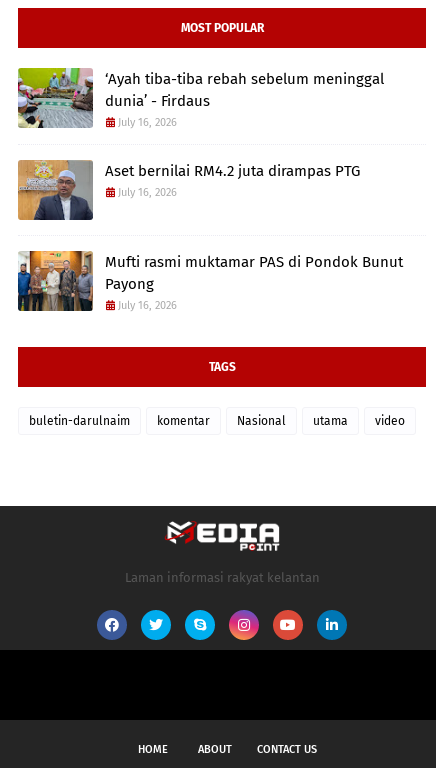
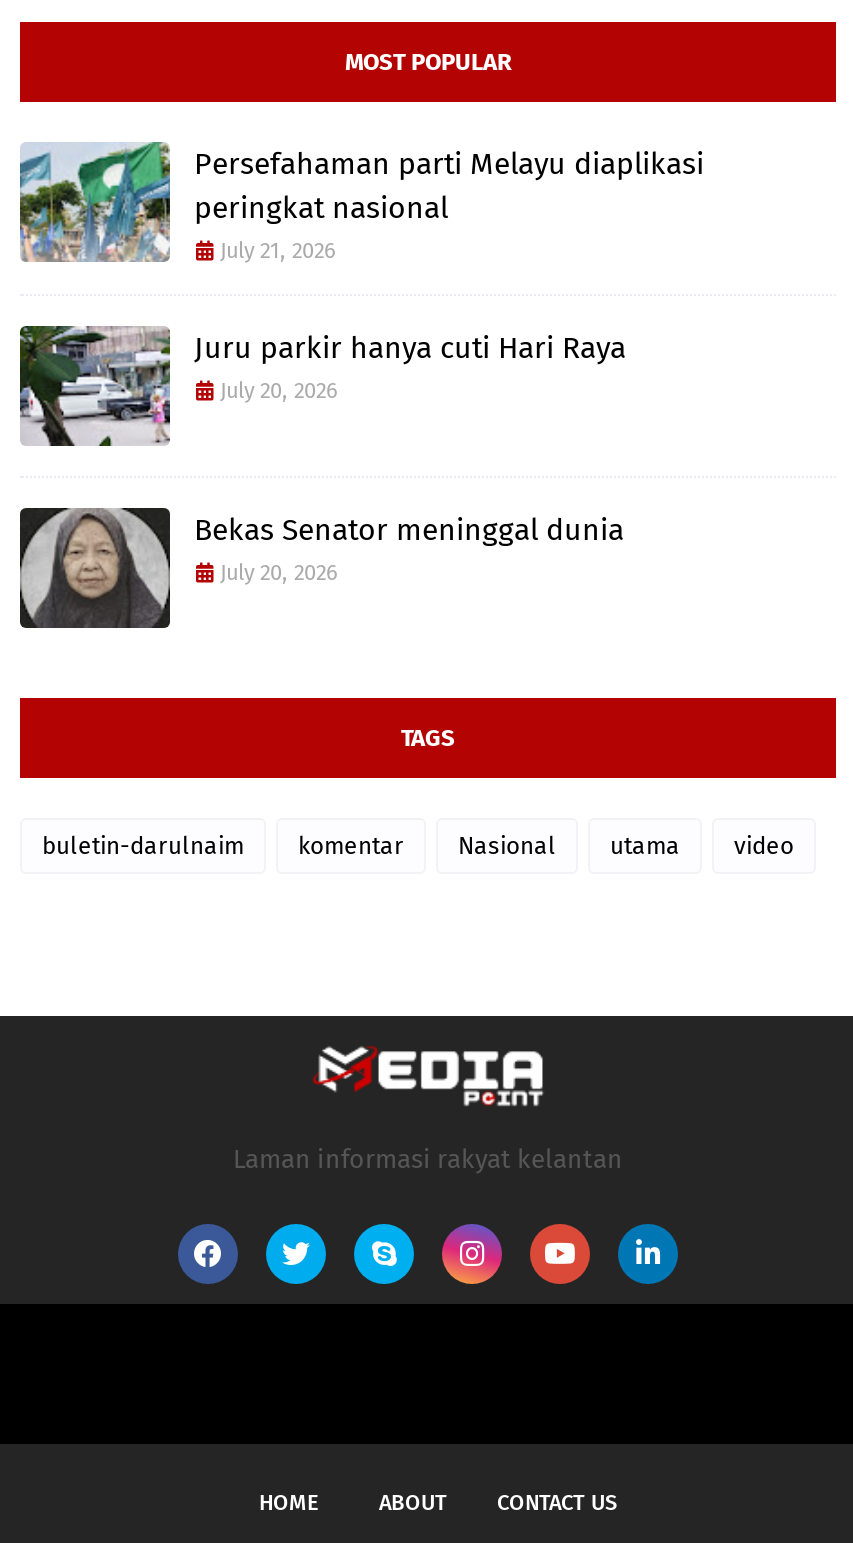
- [image]
- ‘Ayah tiba-tiba rebah sebelum meninggal
- dunia’ - Firdaus
- July 16, 2026
+ [image]
+ Persefahaman parti Melayu diaplikasi
+ peringkat nasional
+ July 21, 2026

- [image]
- Aset bernilai RM4.2 juta dirampas PTG
- July 16, 2026
+ [image]
+ Juru parkir hanya cuti Hari Raya
+ July 20, 2026

- [image]
- Mufti rasmi muktamar PAS di Pondok Bunut
- Payong
- July 16, 2026
+ [image]
+ Bekas Senator meninggal dunia
+ July 20, 2026
